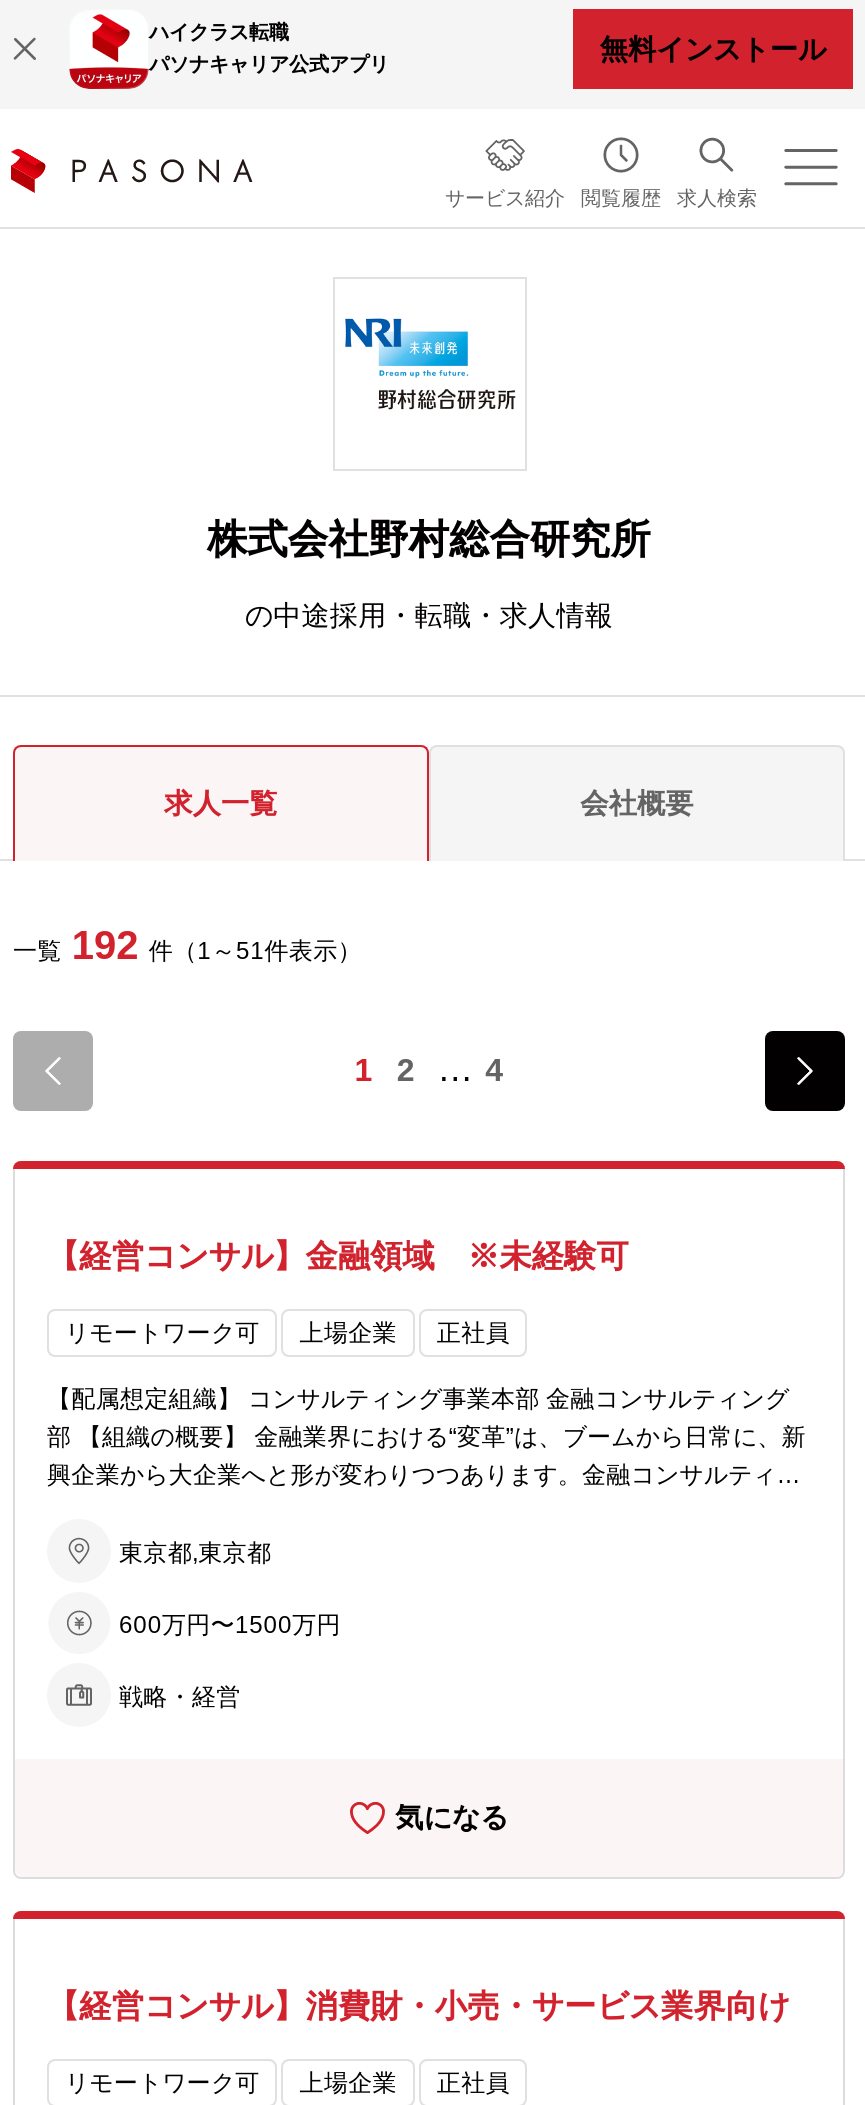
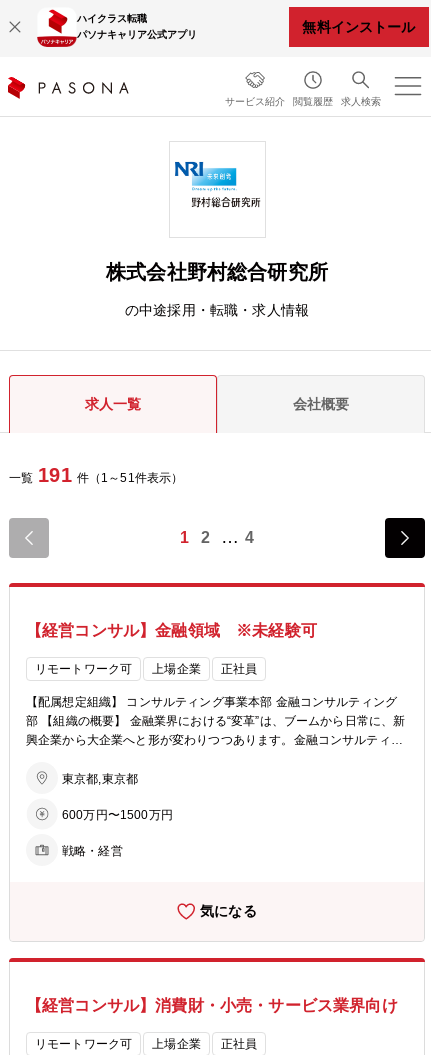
- 一覧 192 件（1～51件表示）
+ 一覧 191 件（1～51件表示）
